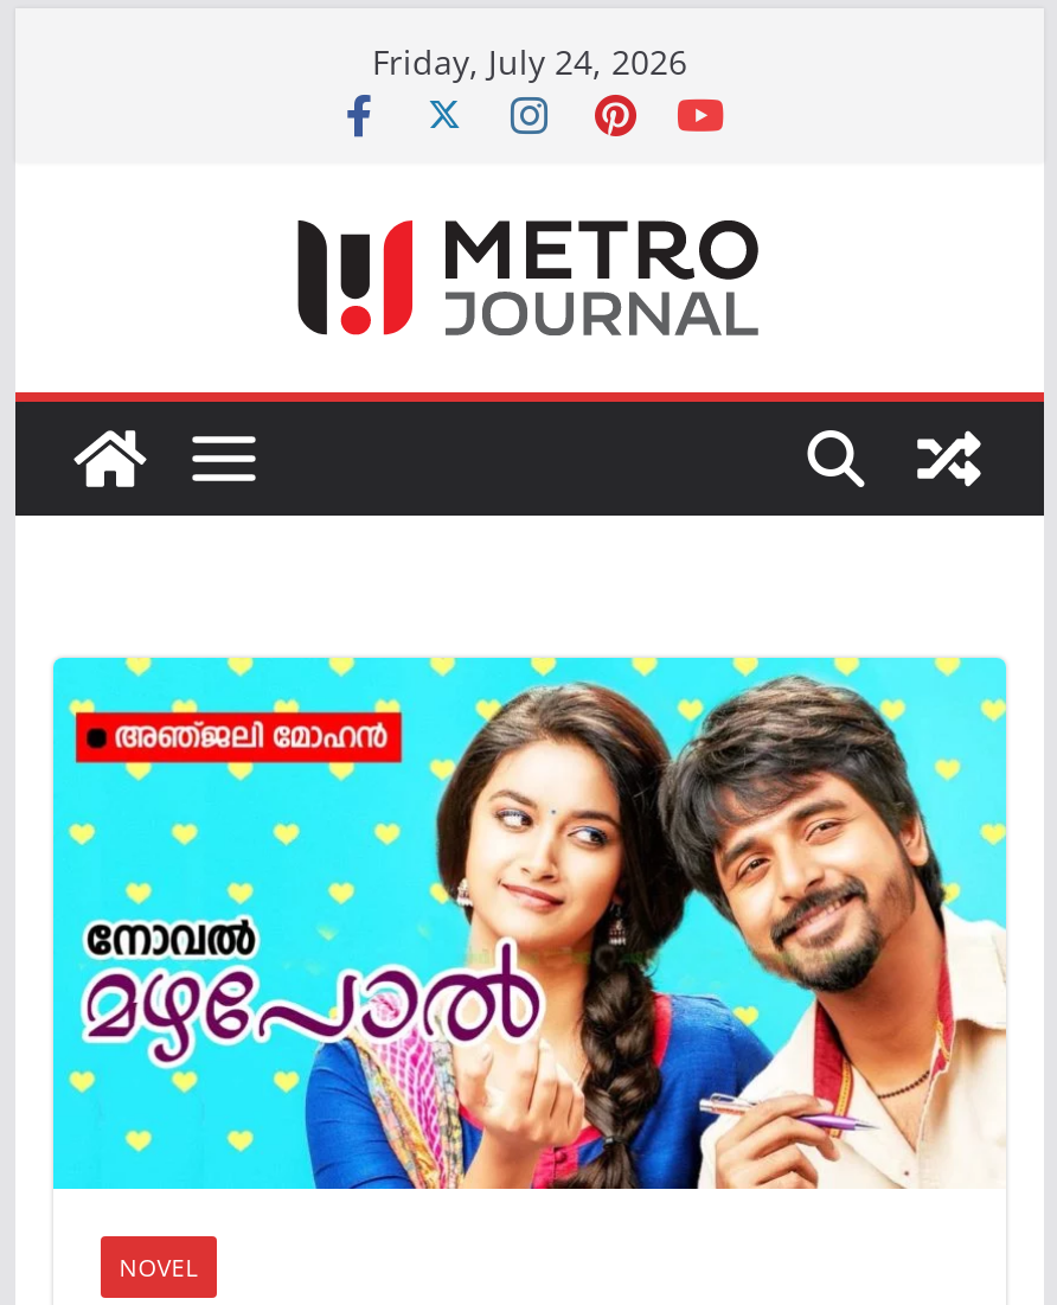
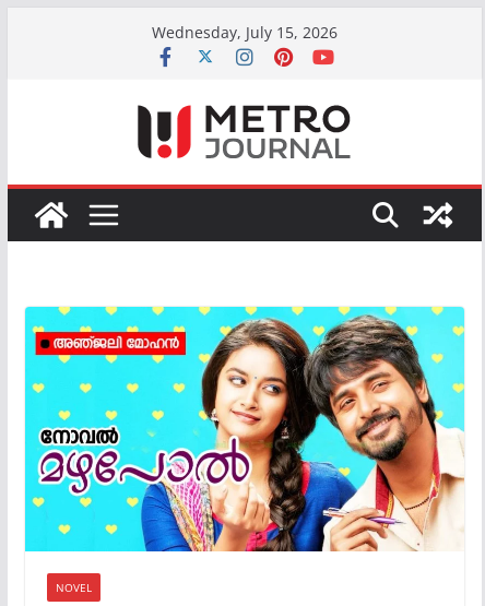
- Friday, July 24, 2026
+ Wednesday, July 15, 2026
